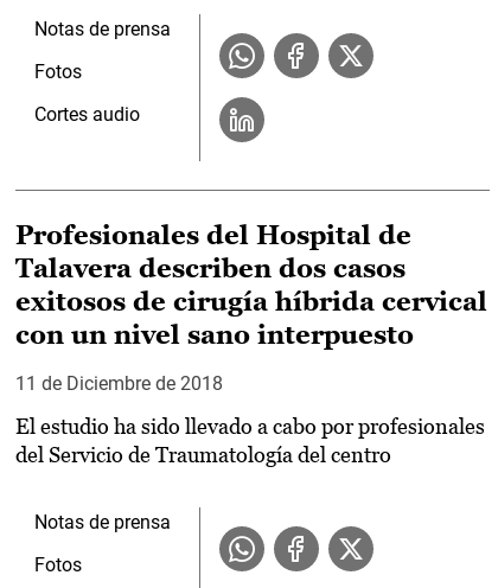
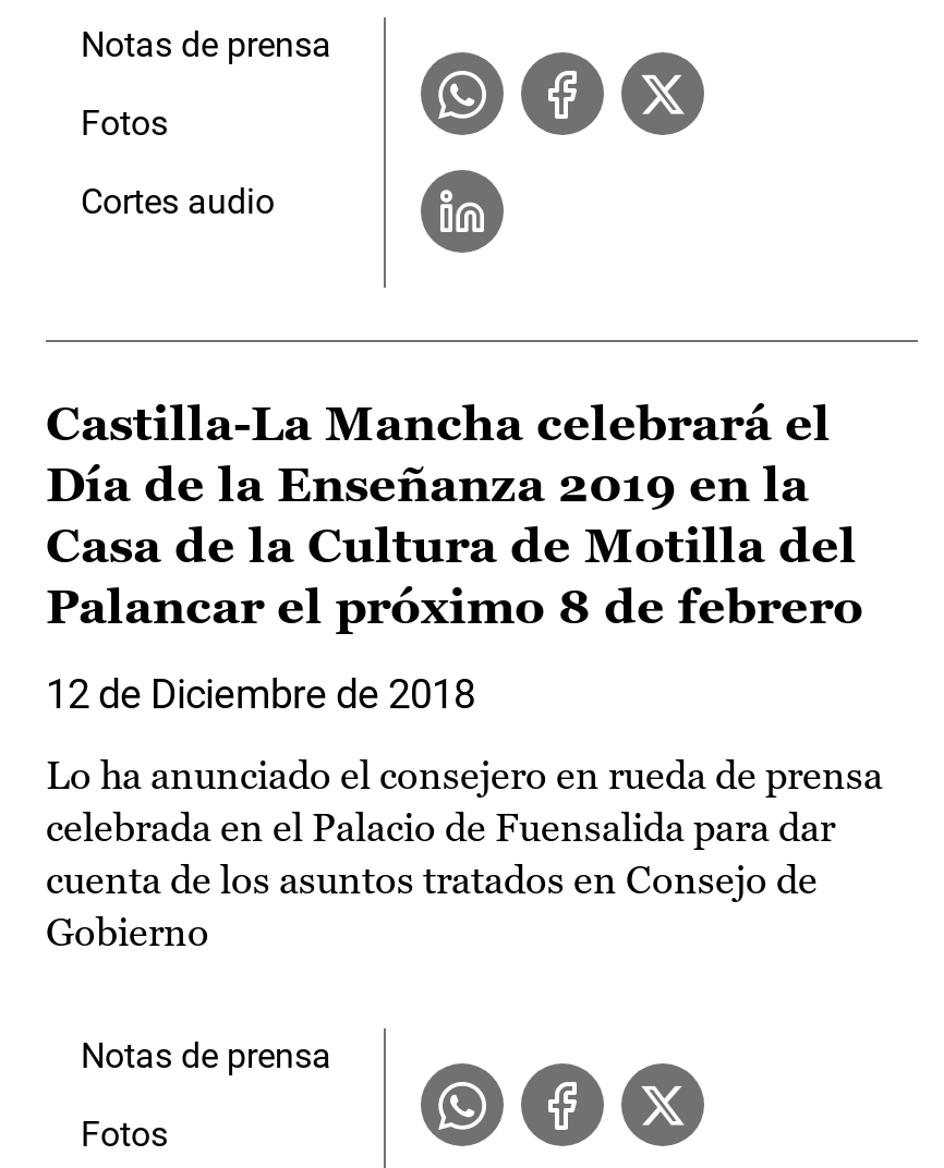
- Profesionales del Hospital de
- Talavera describen dos casos
- exitosos de cirugía híbrida cervical
- con un nivel sano interpuesto
+ Castilla-La Mancha celebrará el
+ Día de la Enseñanza 2019 en la
+ Casa de la Cultura de Motilla del
+ Palancar el próximo 8 de febrero

- 11 de Diciembre de 2018
+ 12 de Diciembre de 2018

- El estudio ha sido llevado a cabo por profesionales
- del Servicio de Traumatología del centro
+ Lo ha anunciado el consejero en rueda de prensa
+ celebrada en el Palacio de Fuensalida para dar
+ cuenta de los asuntos tratados en Consejo de
+ Gobierno
